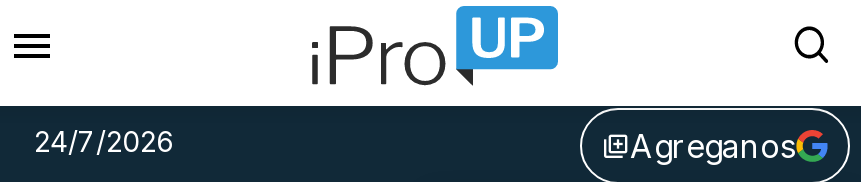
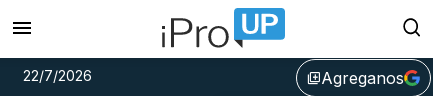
- 24/7/2026
+ 22/7/2026
